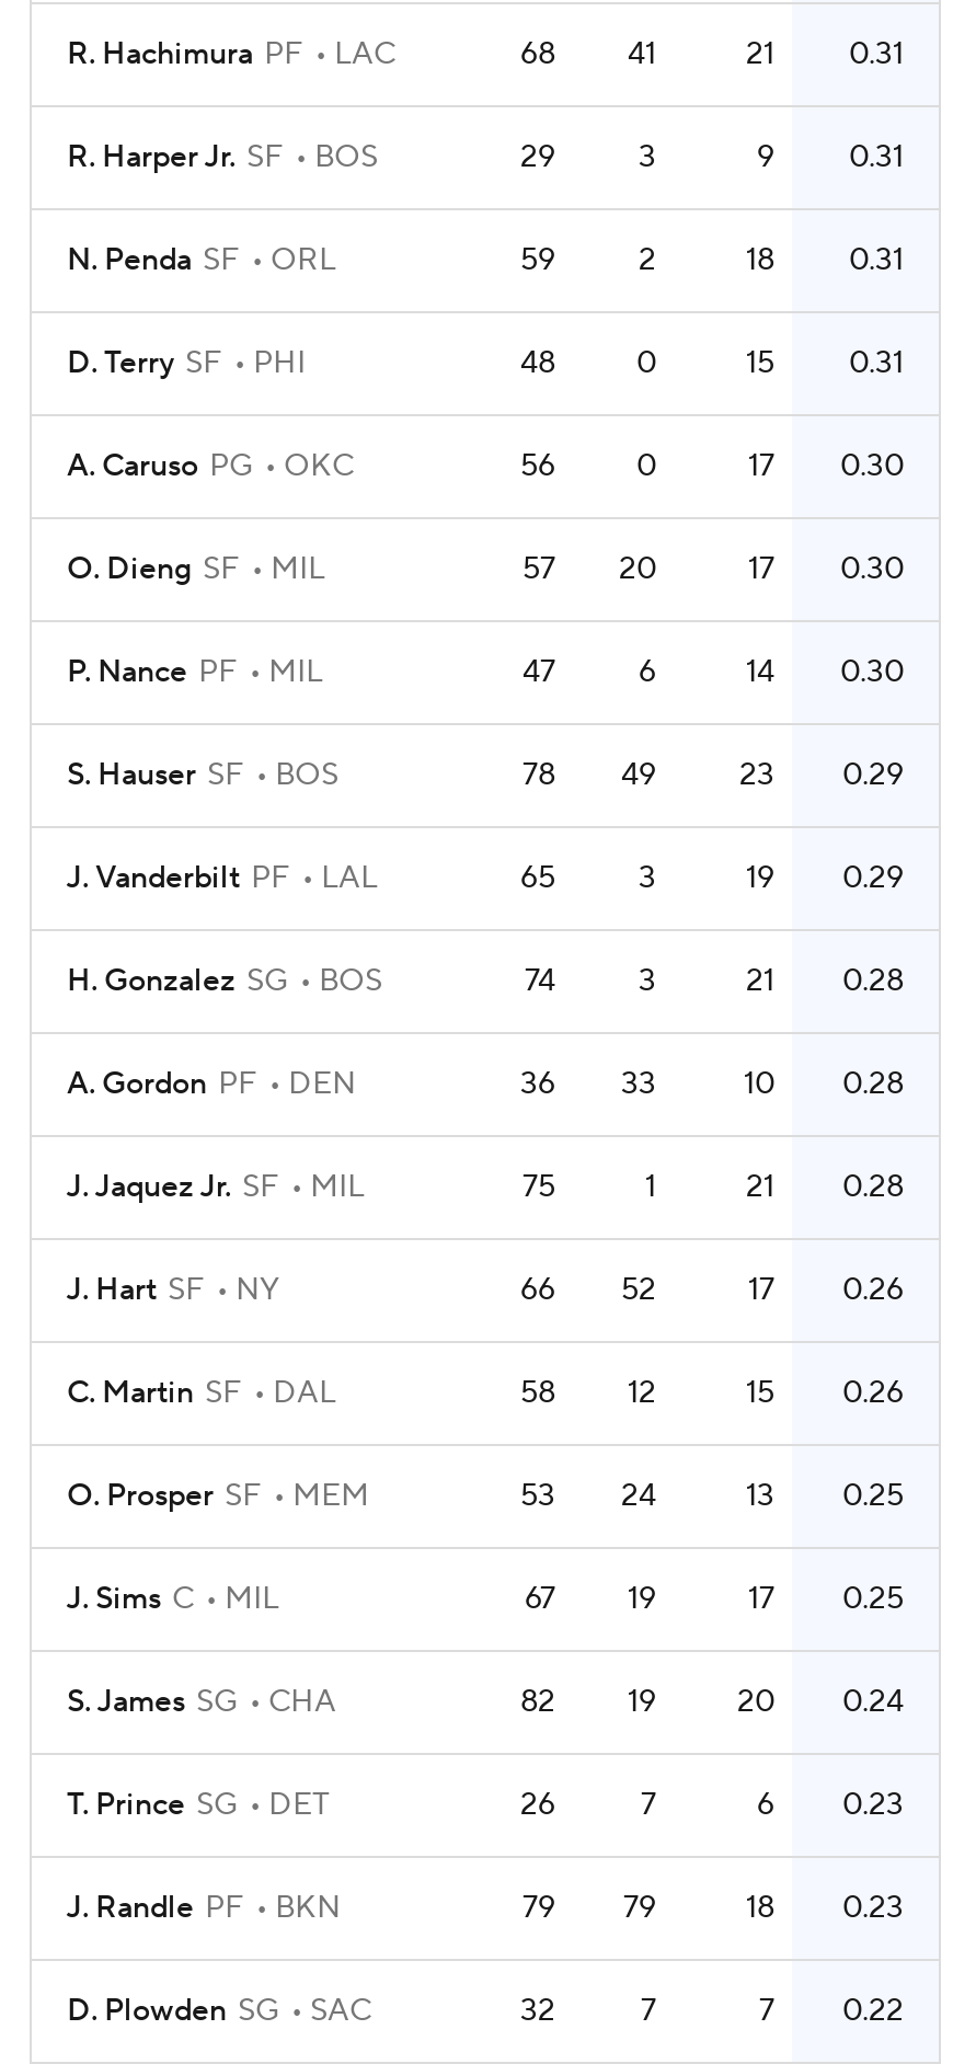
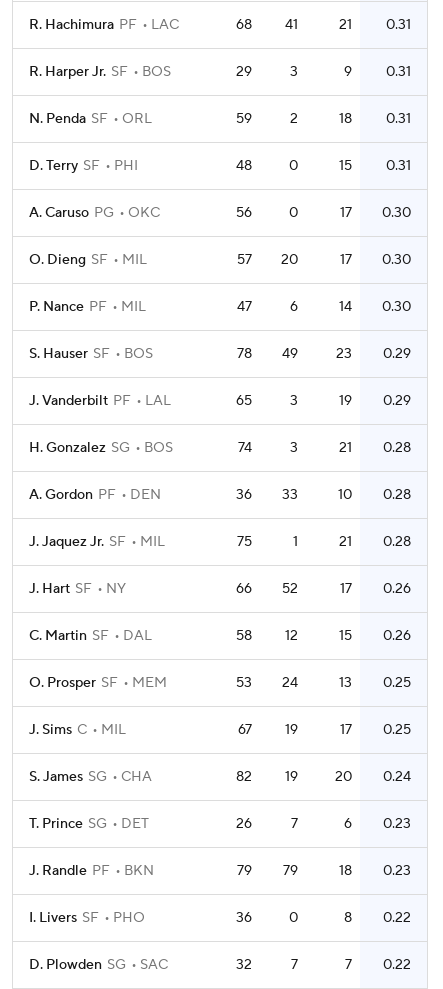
+ I. Livers SF PHO
+ 36
+ 0
+ 8
+ 0.22
